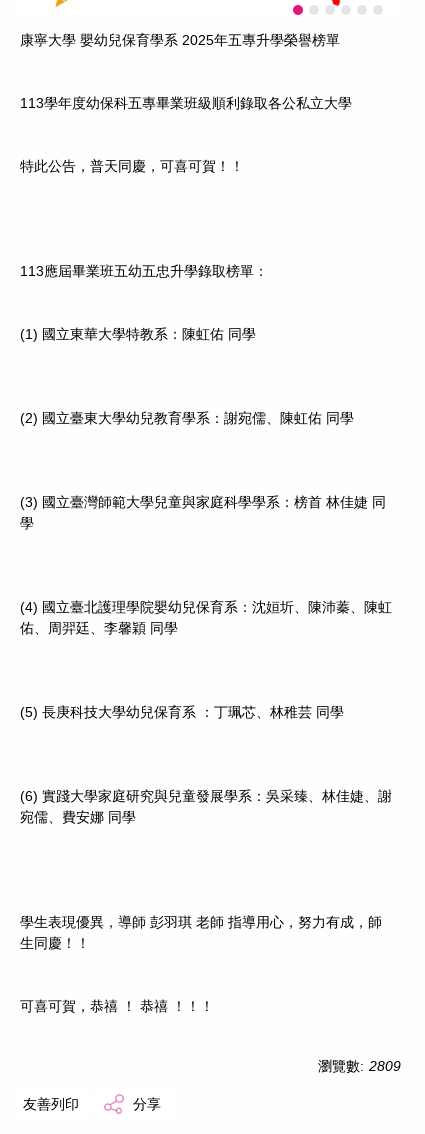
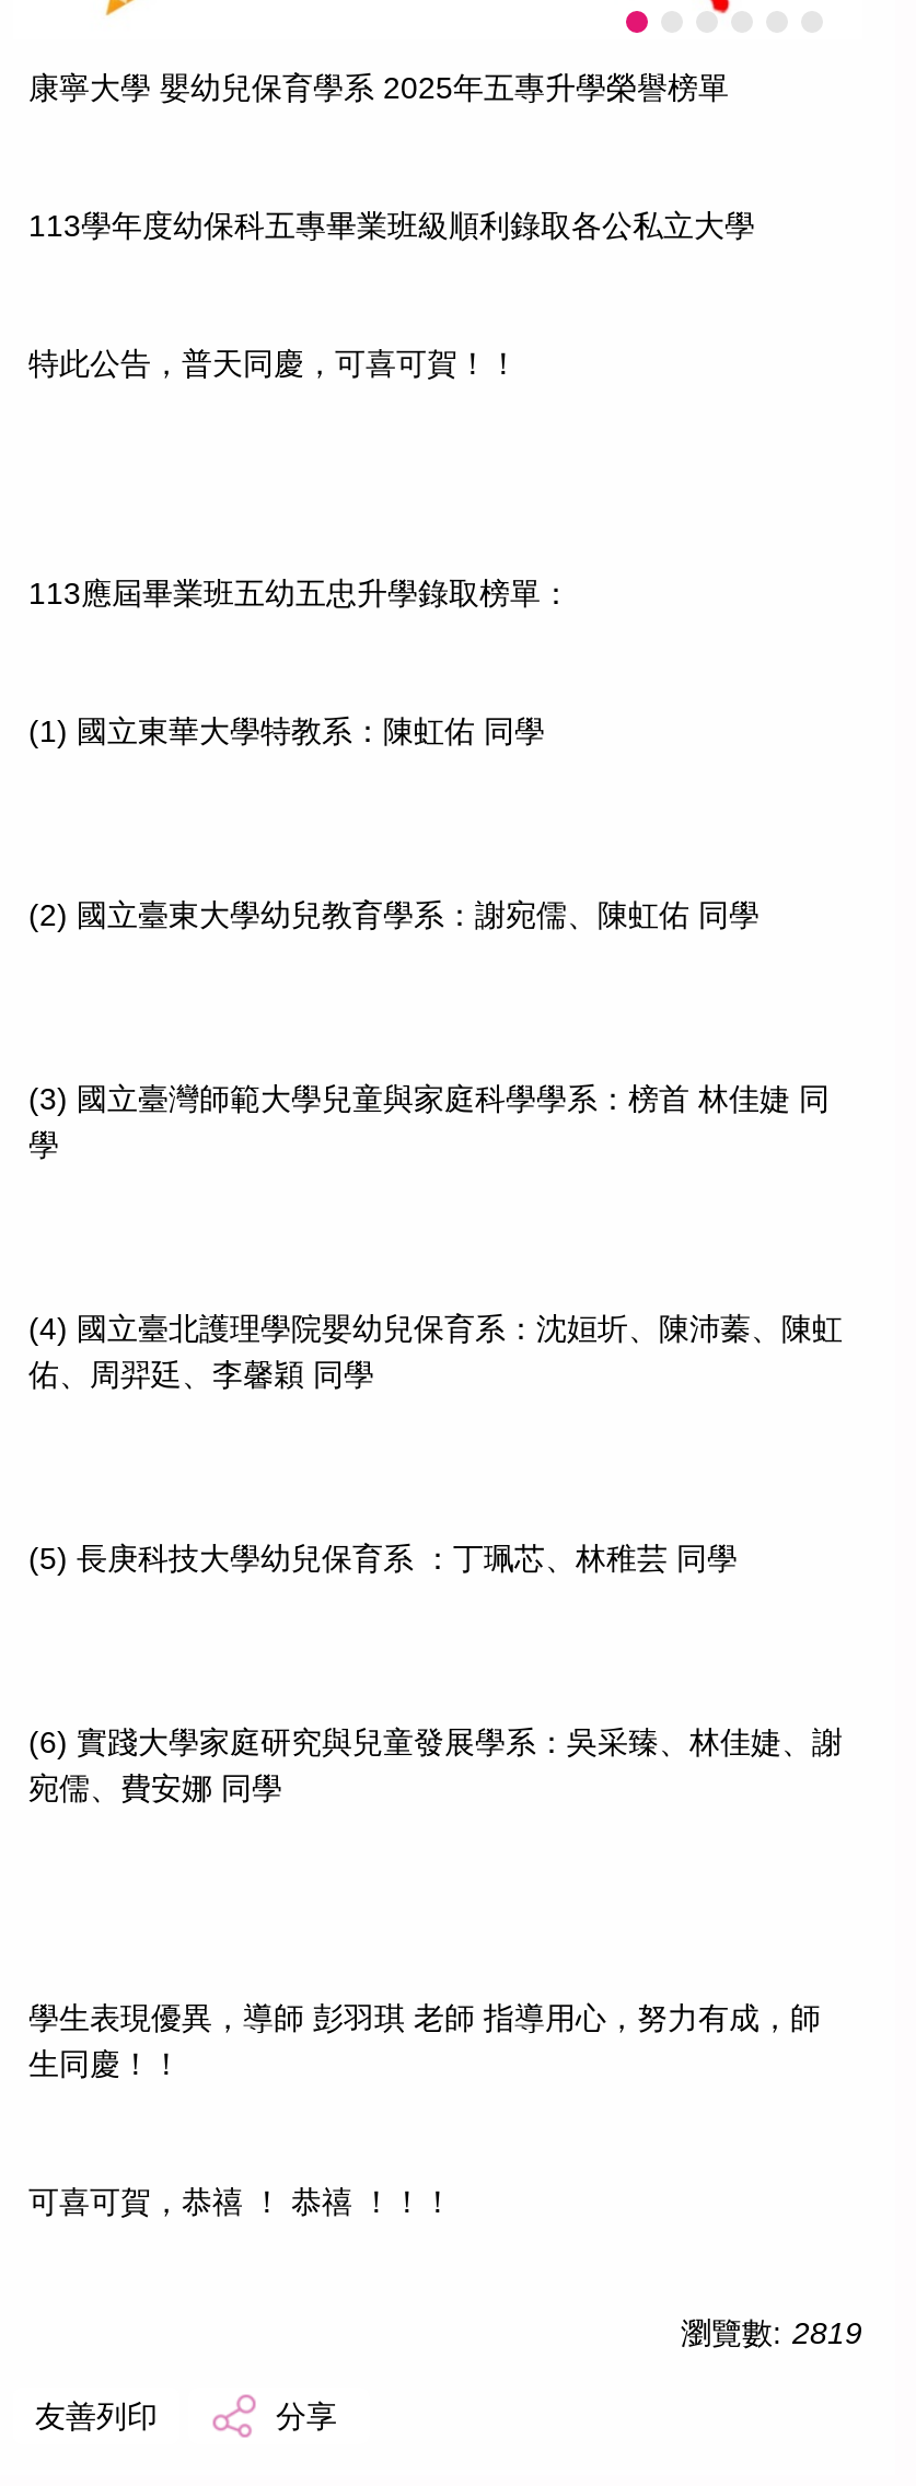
- 瀏覽數: 2809
+ 瀏覽數: 2819
